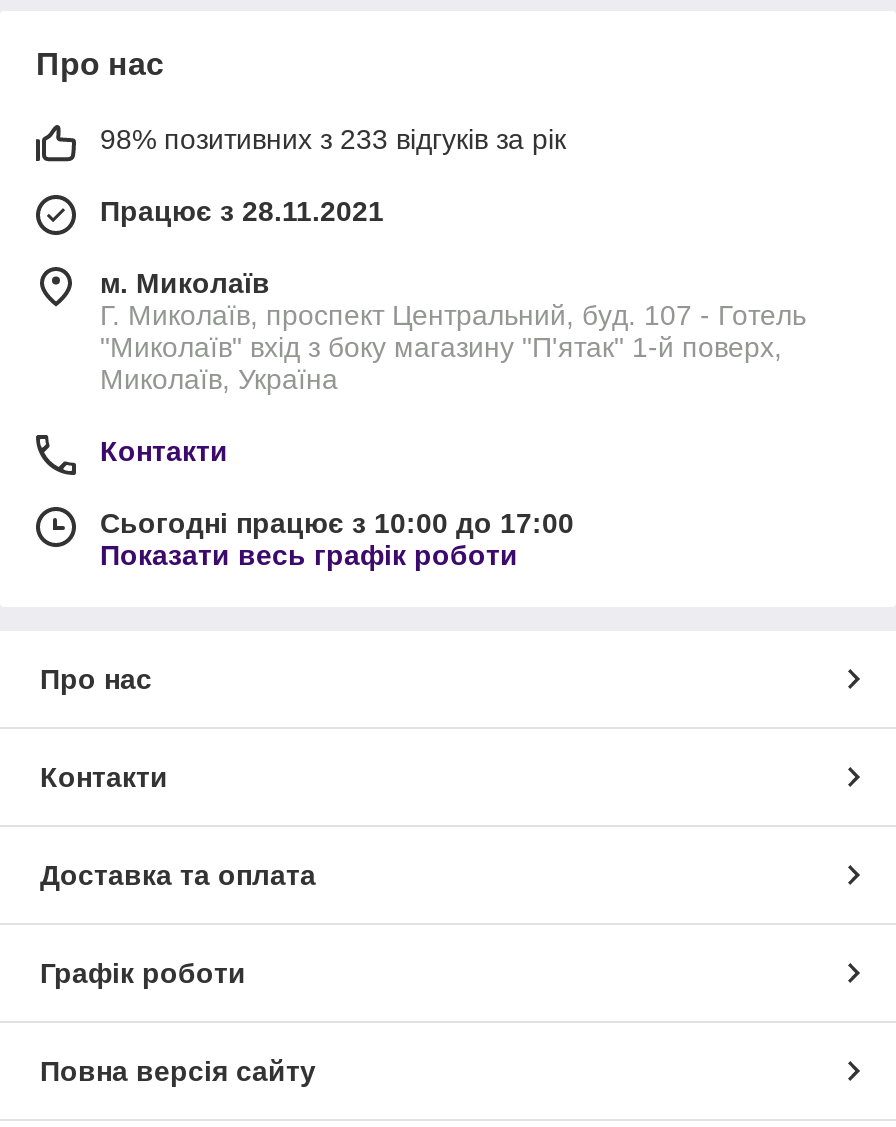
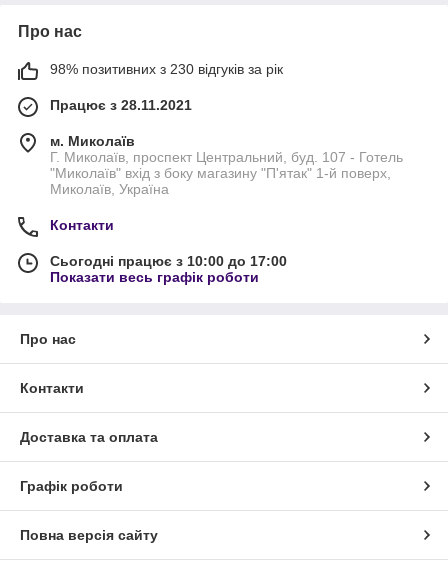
- 98% позитивних з 233 відгуків за рік
+ 98% позитивних з 230 відгуків за рік
